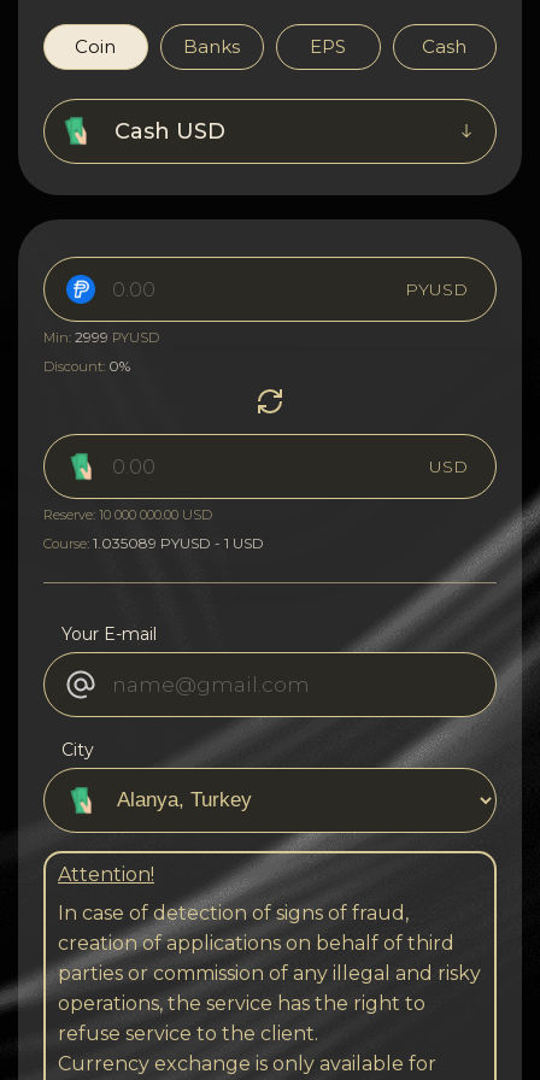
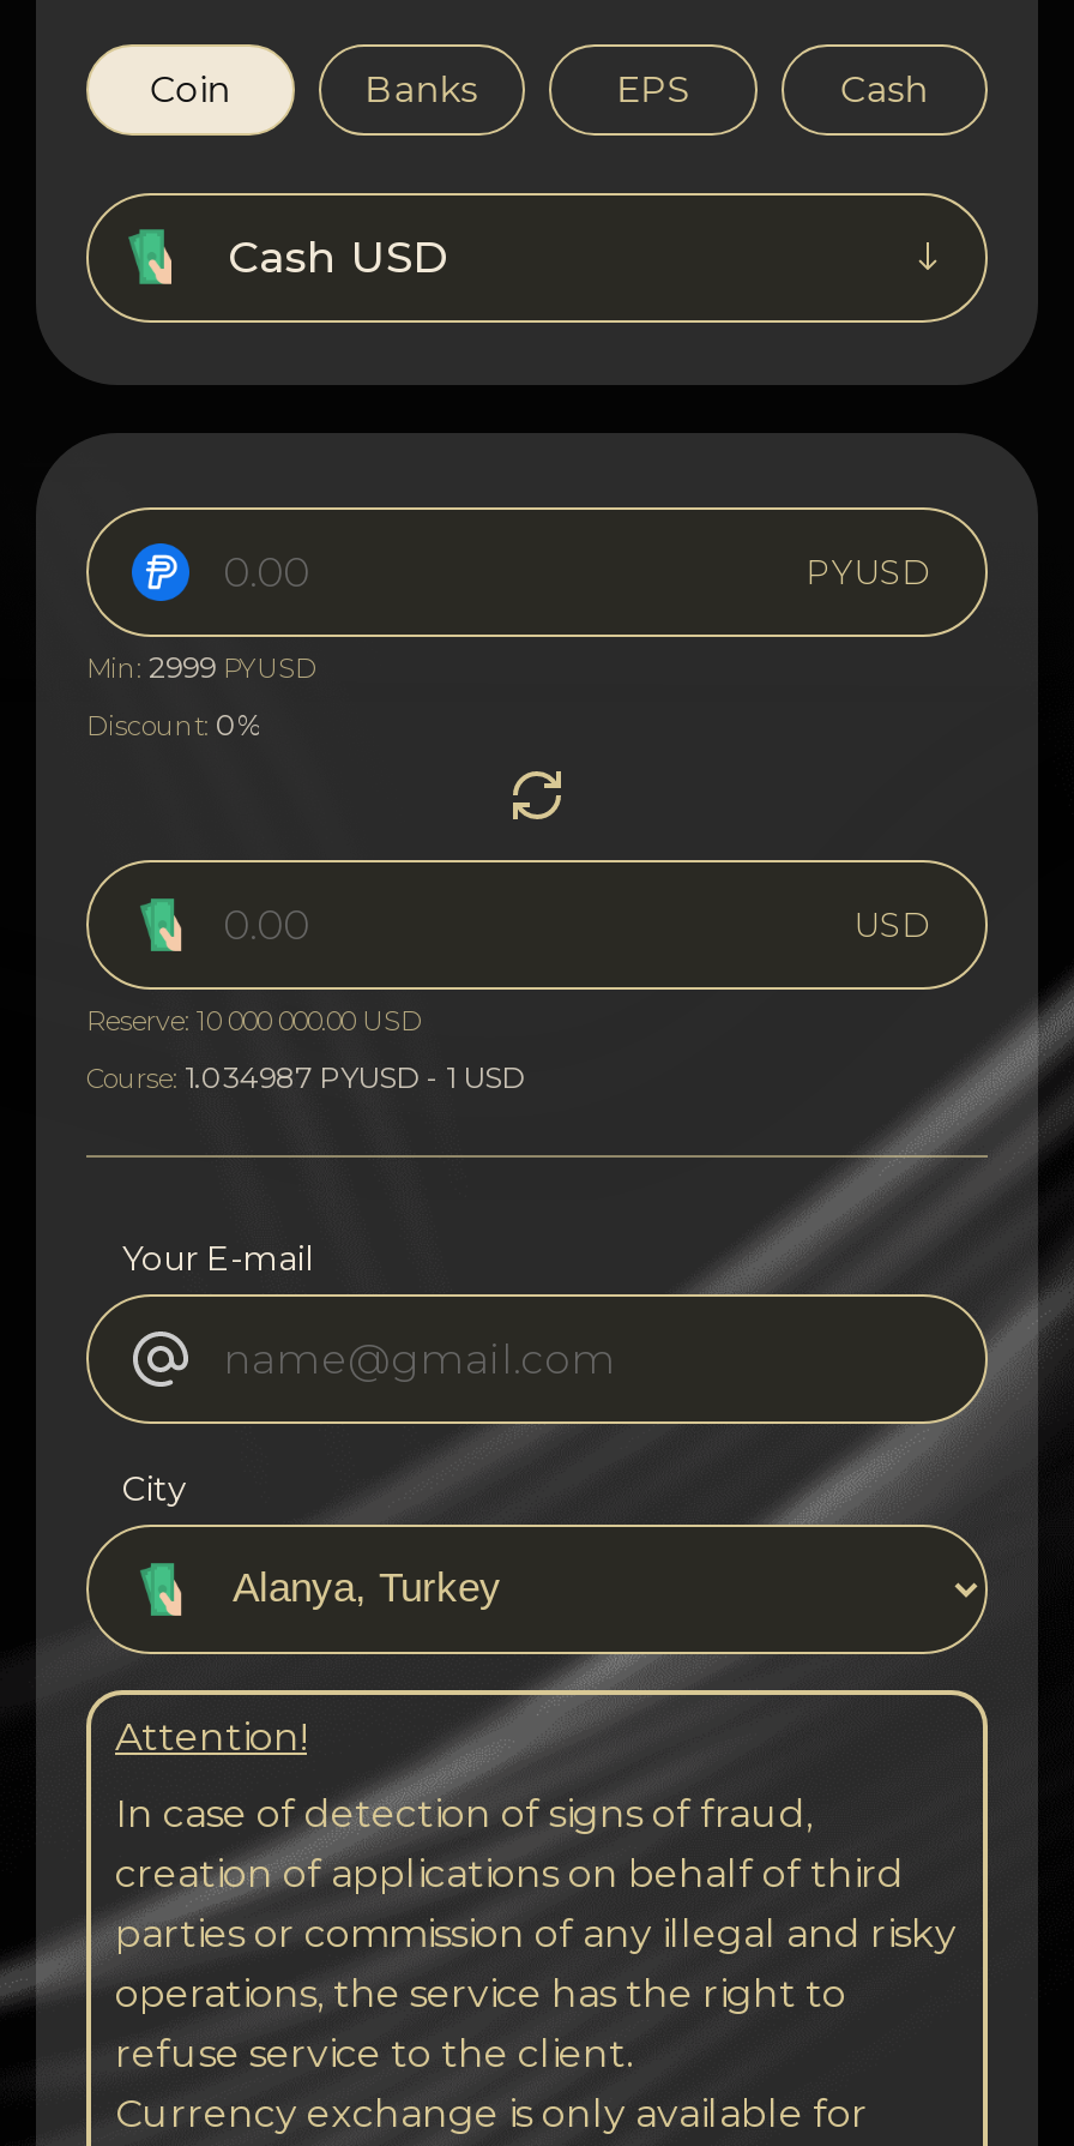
- Course: 1.035089 PYUSD - 1 USD
+ Course: 1.034987 PYUSD - 1 USD
